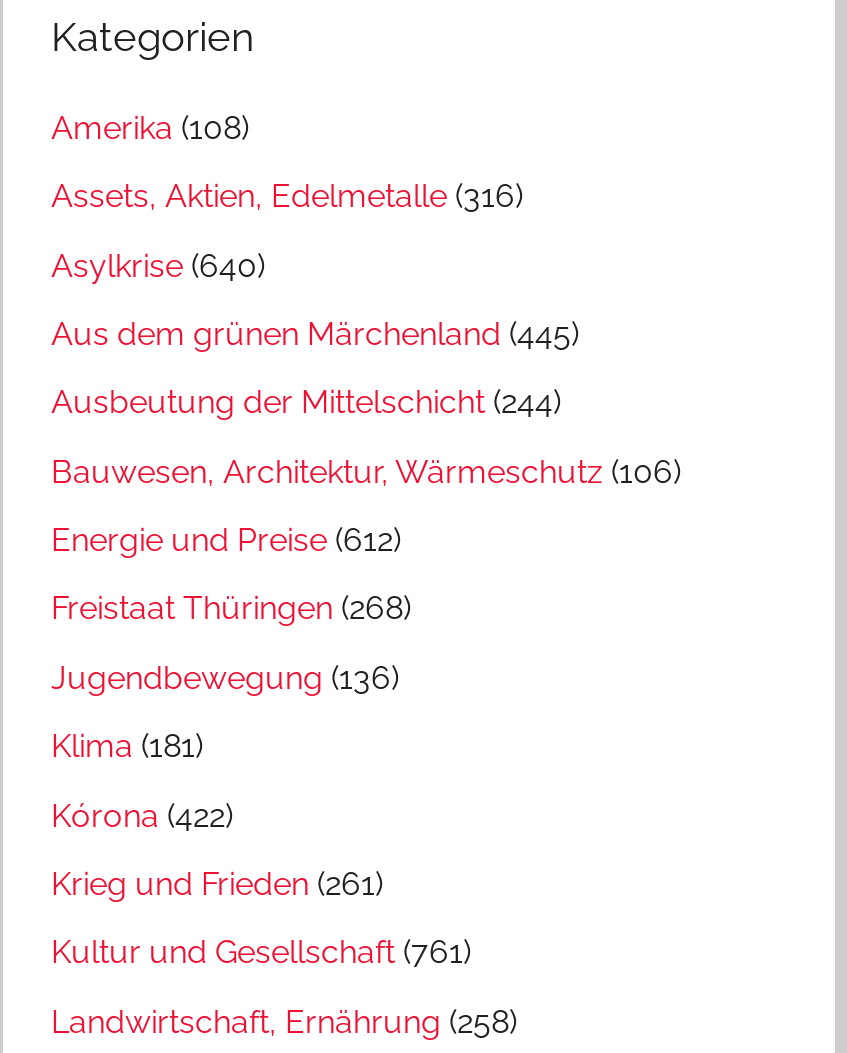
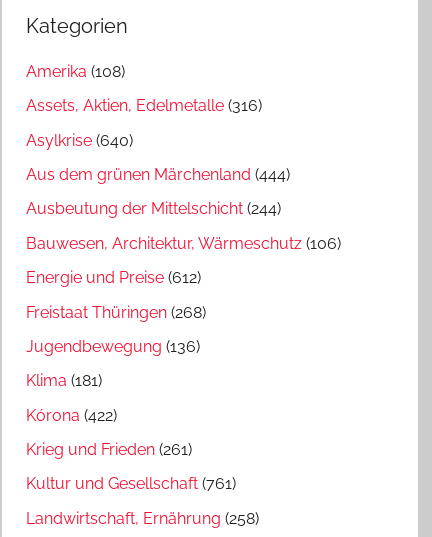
- Aus dem grünen Märchenland (445)
+ Aus dem grünen Märchenland (444)
